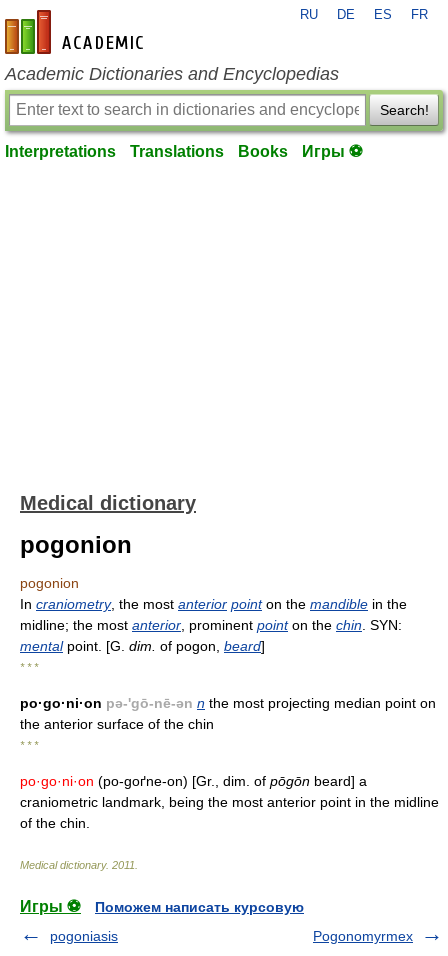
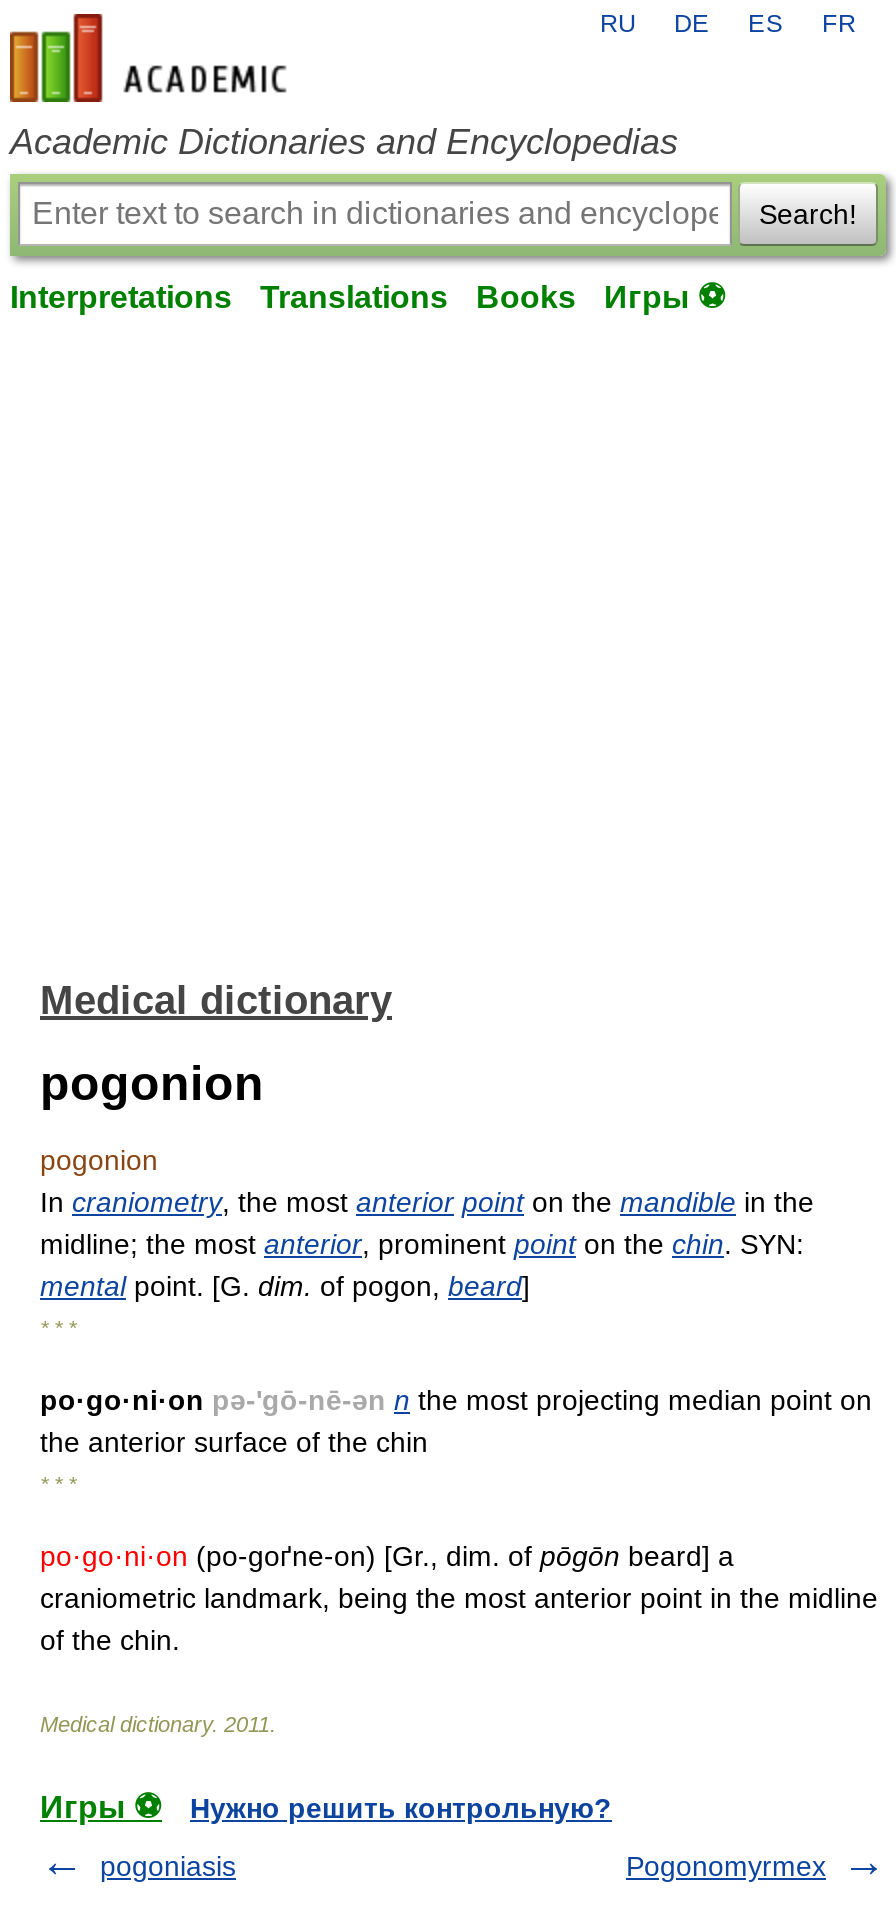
- Поможем написать курсовую
+ Нужно решить контрольную?
